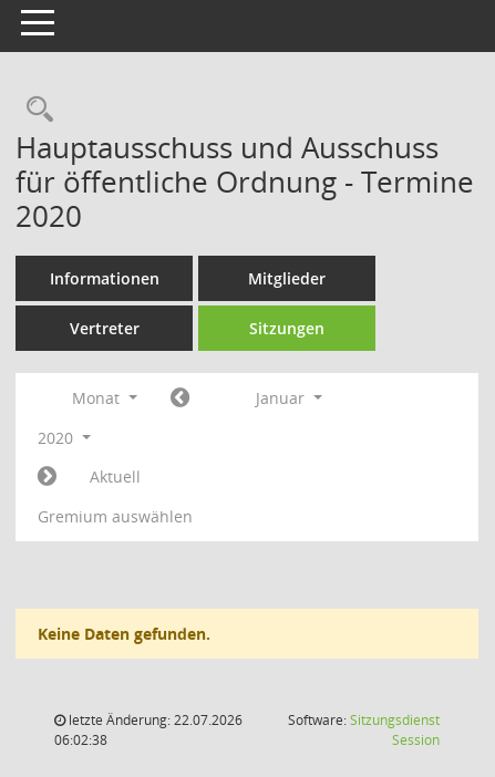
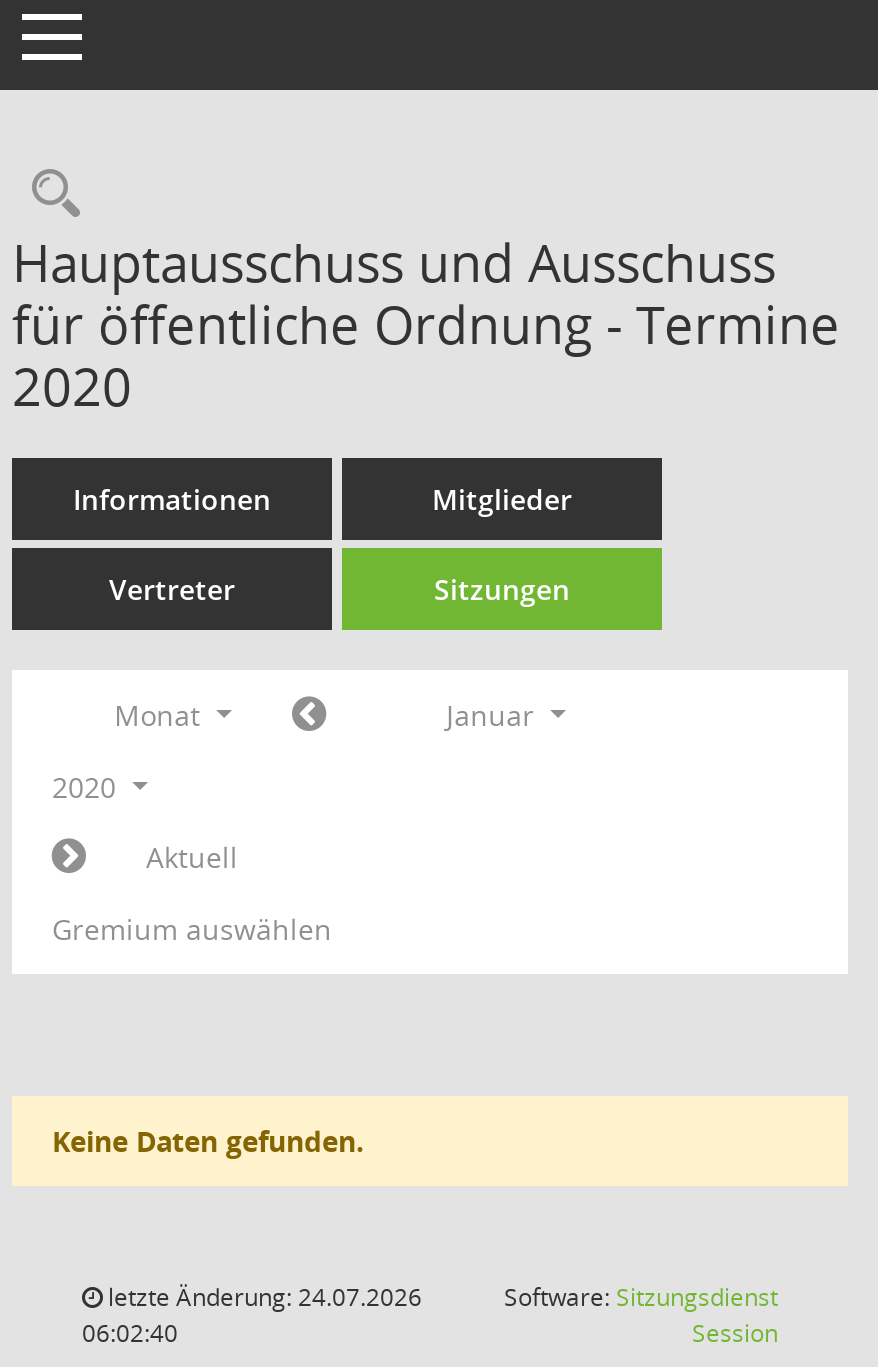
- letzte Änderung: 22.07.2026
+ letzte Änderung: 24.07.2026

- 06:02:38
+ 06:02:40
